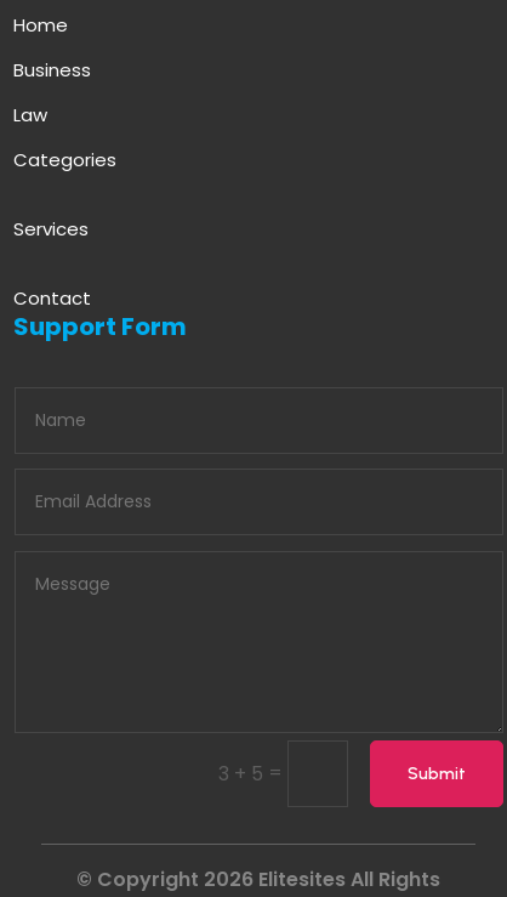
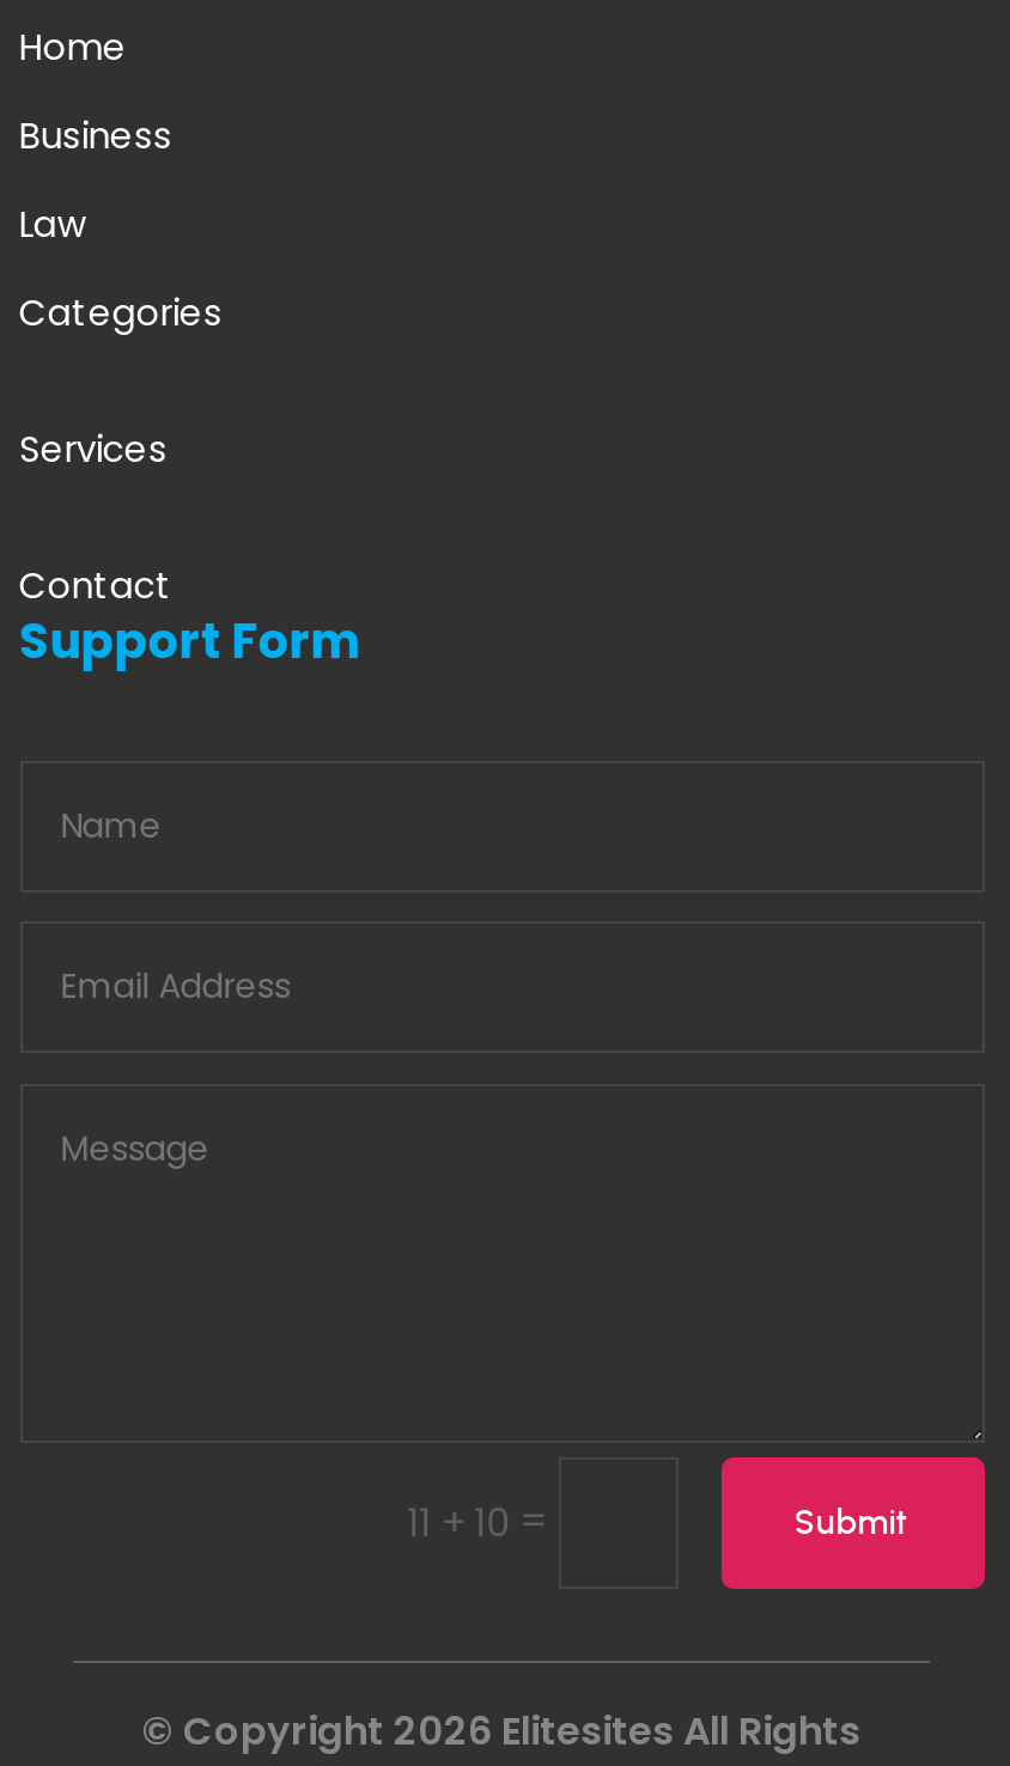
- 3 + 5 =
+ 11 + 10 =
